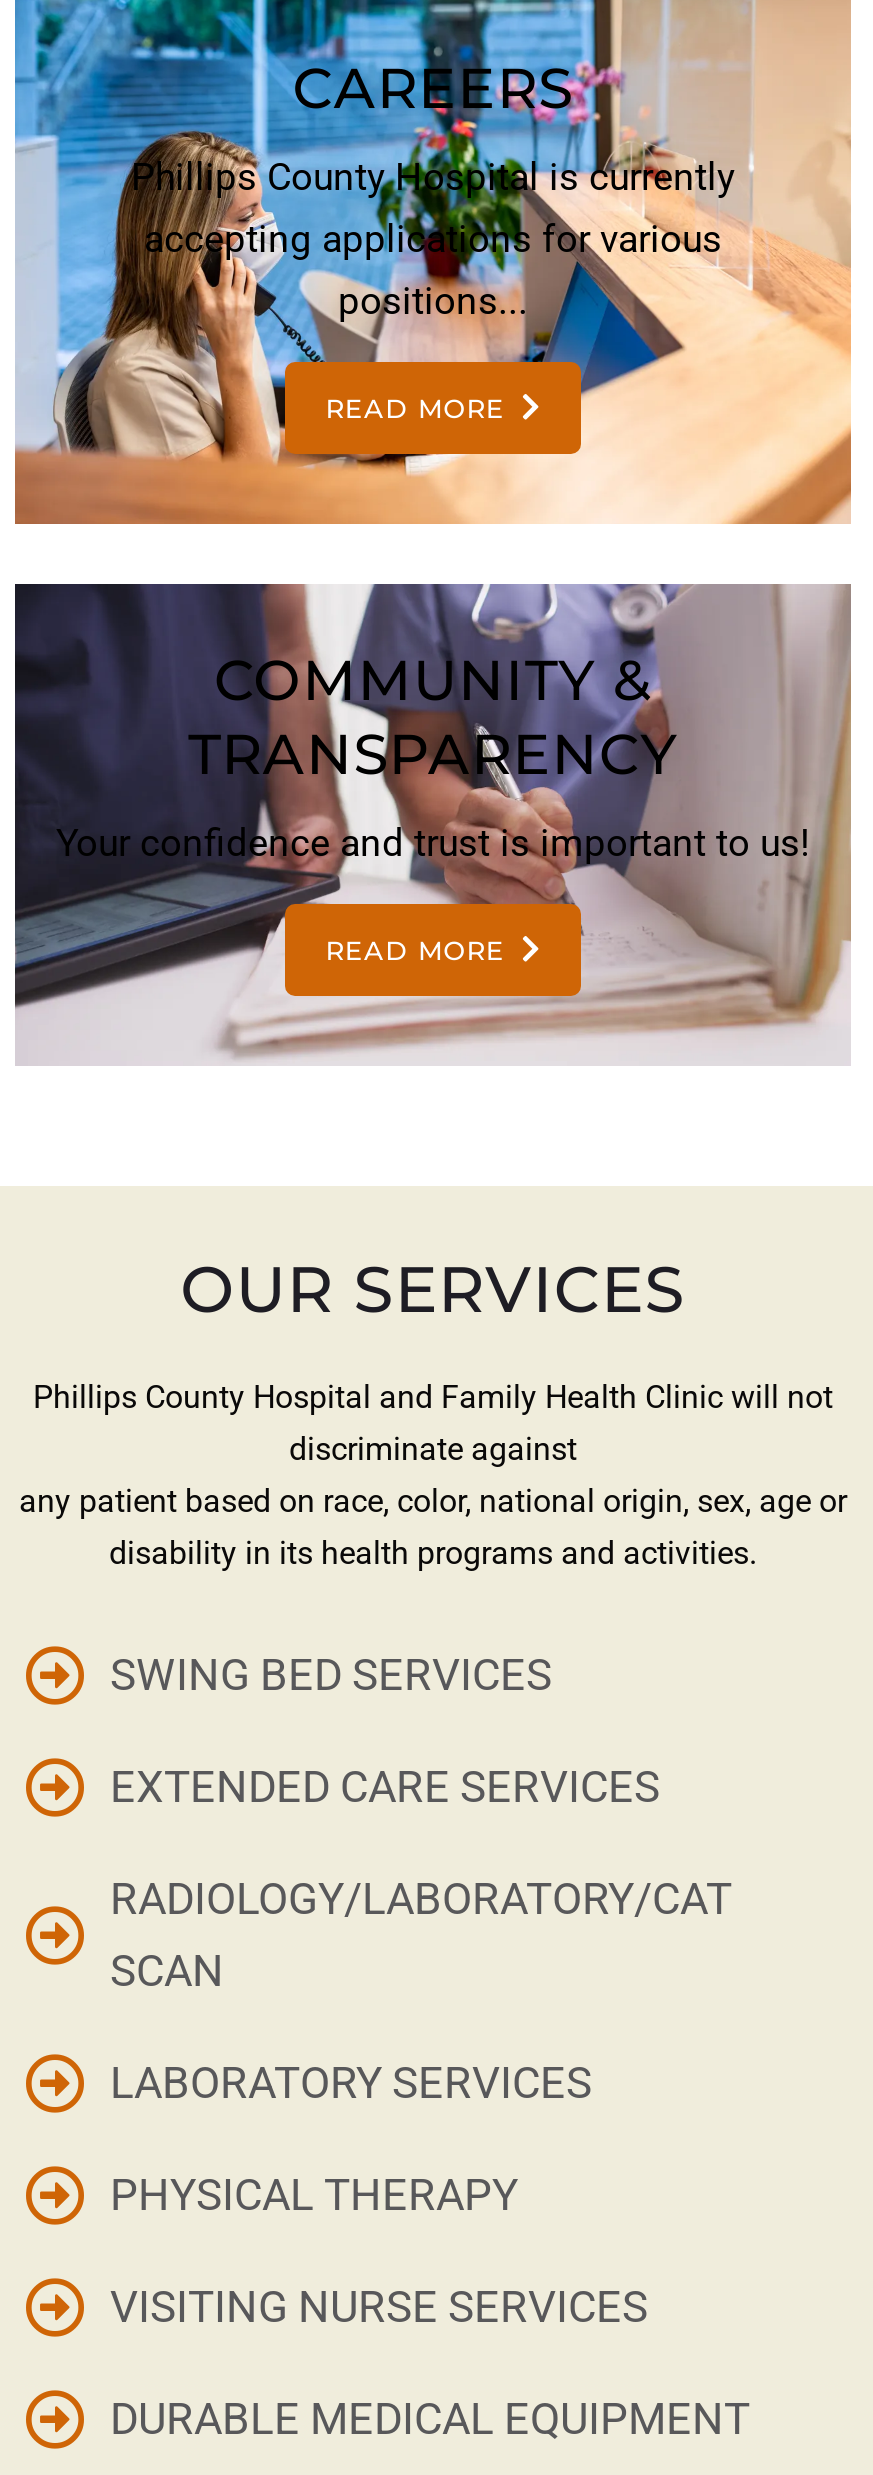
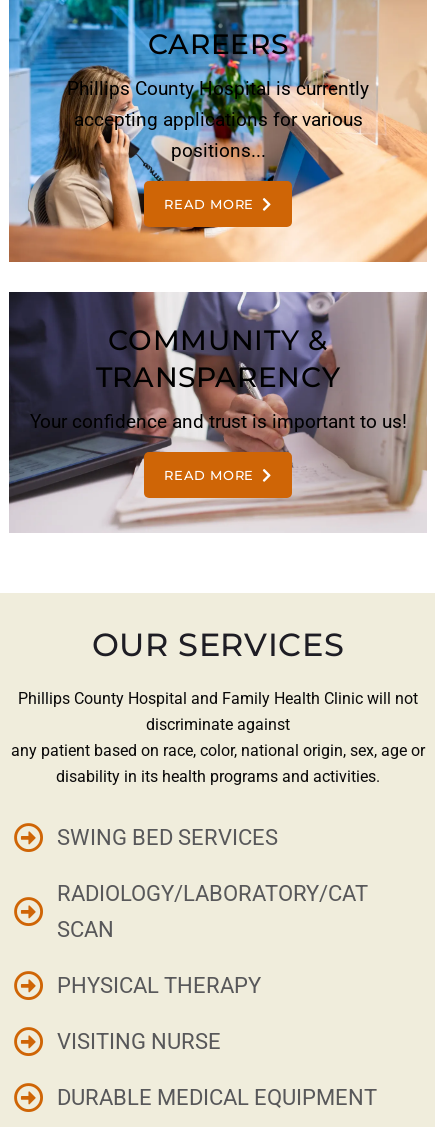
- EXTENDED CARE SERVICES

- LABORATORY SERVICES

- VISITING NURSE SERVICES
+ VISITING NURSE
